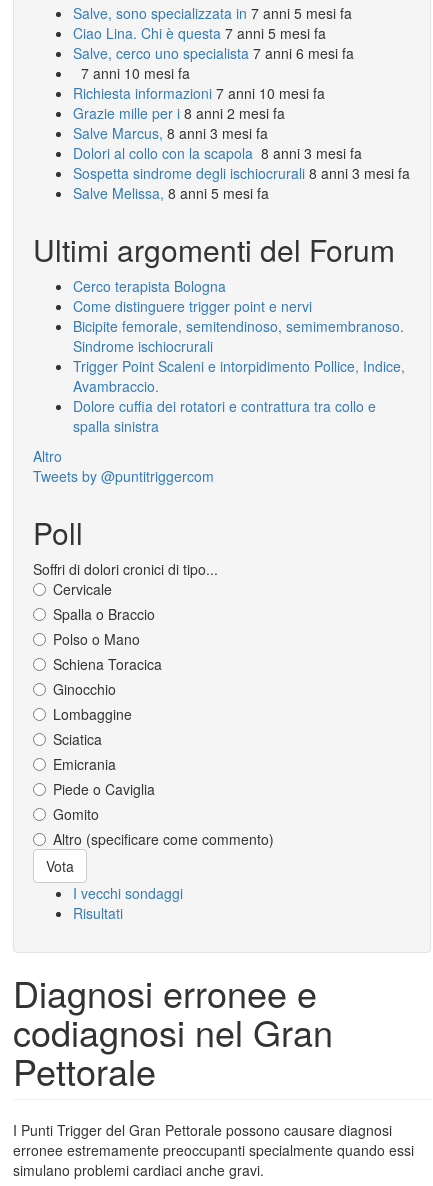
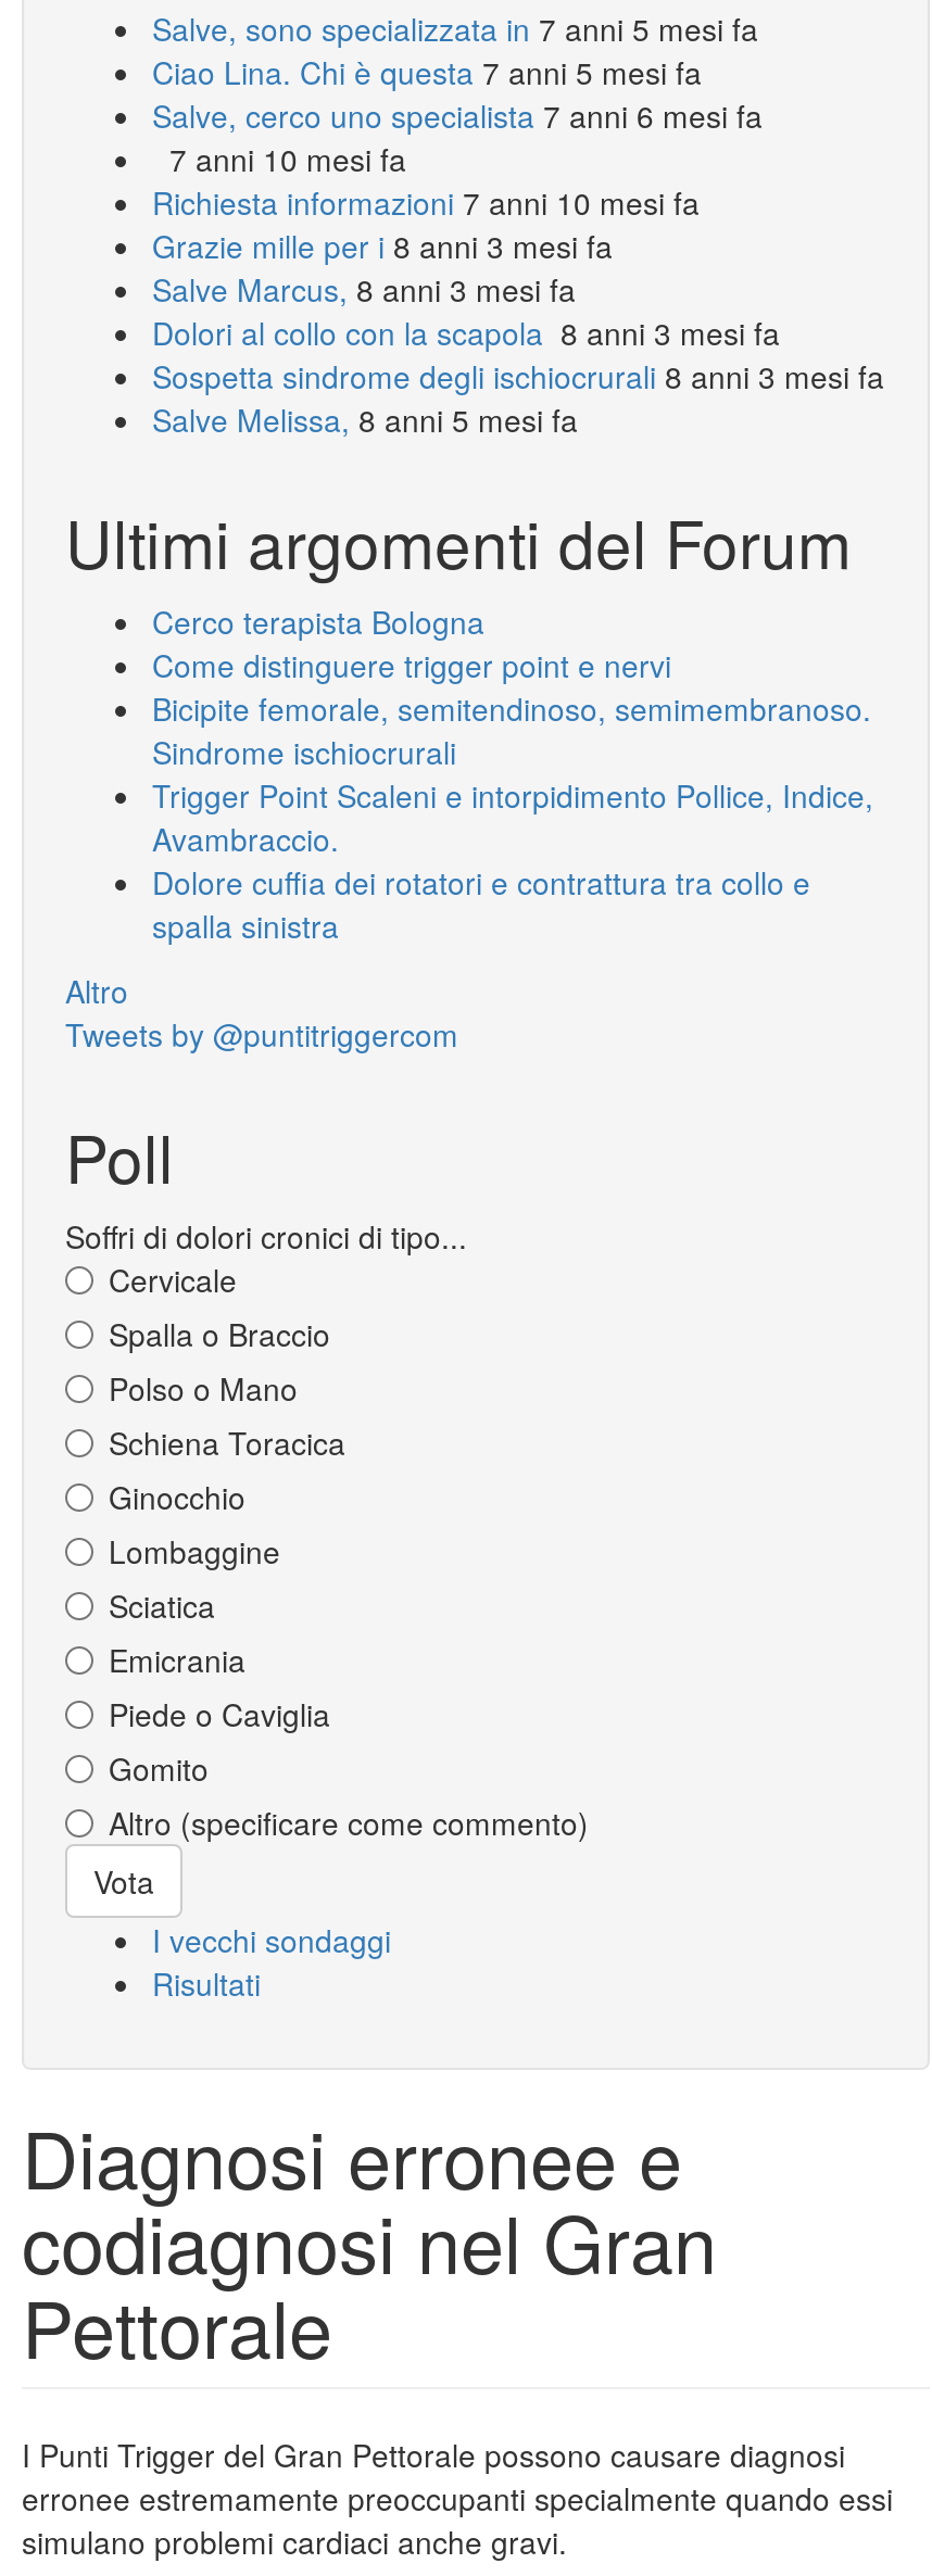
- Grazie mille per i 8 anni 2 mesi fa
+ Grazie mille per i 8 anni 3 mesi fa
